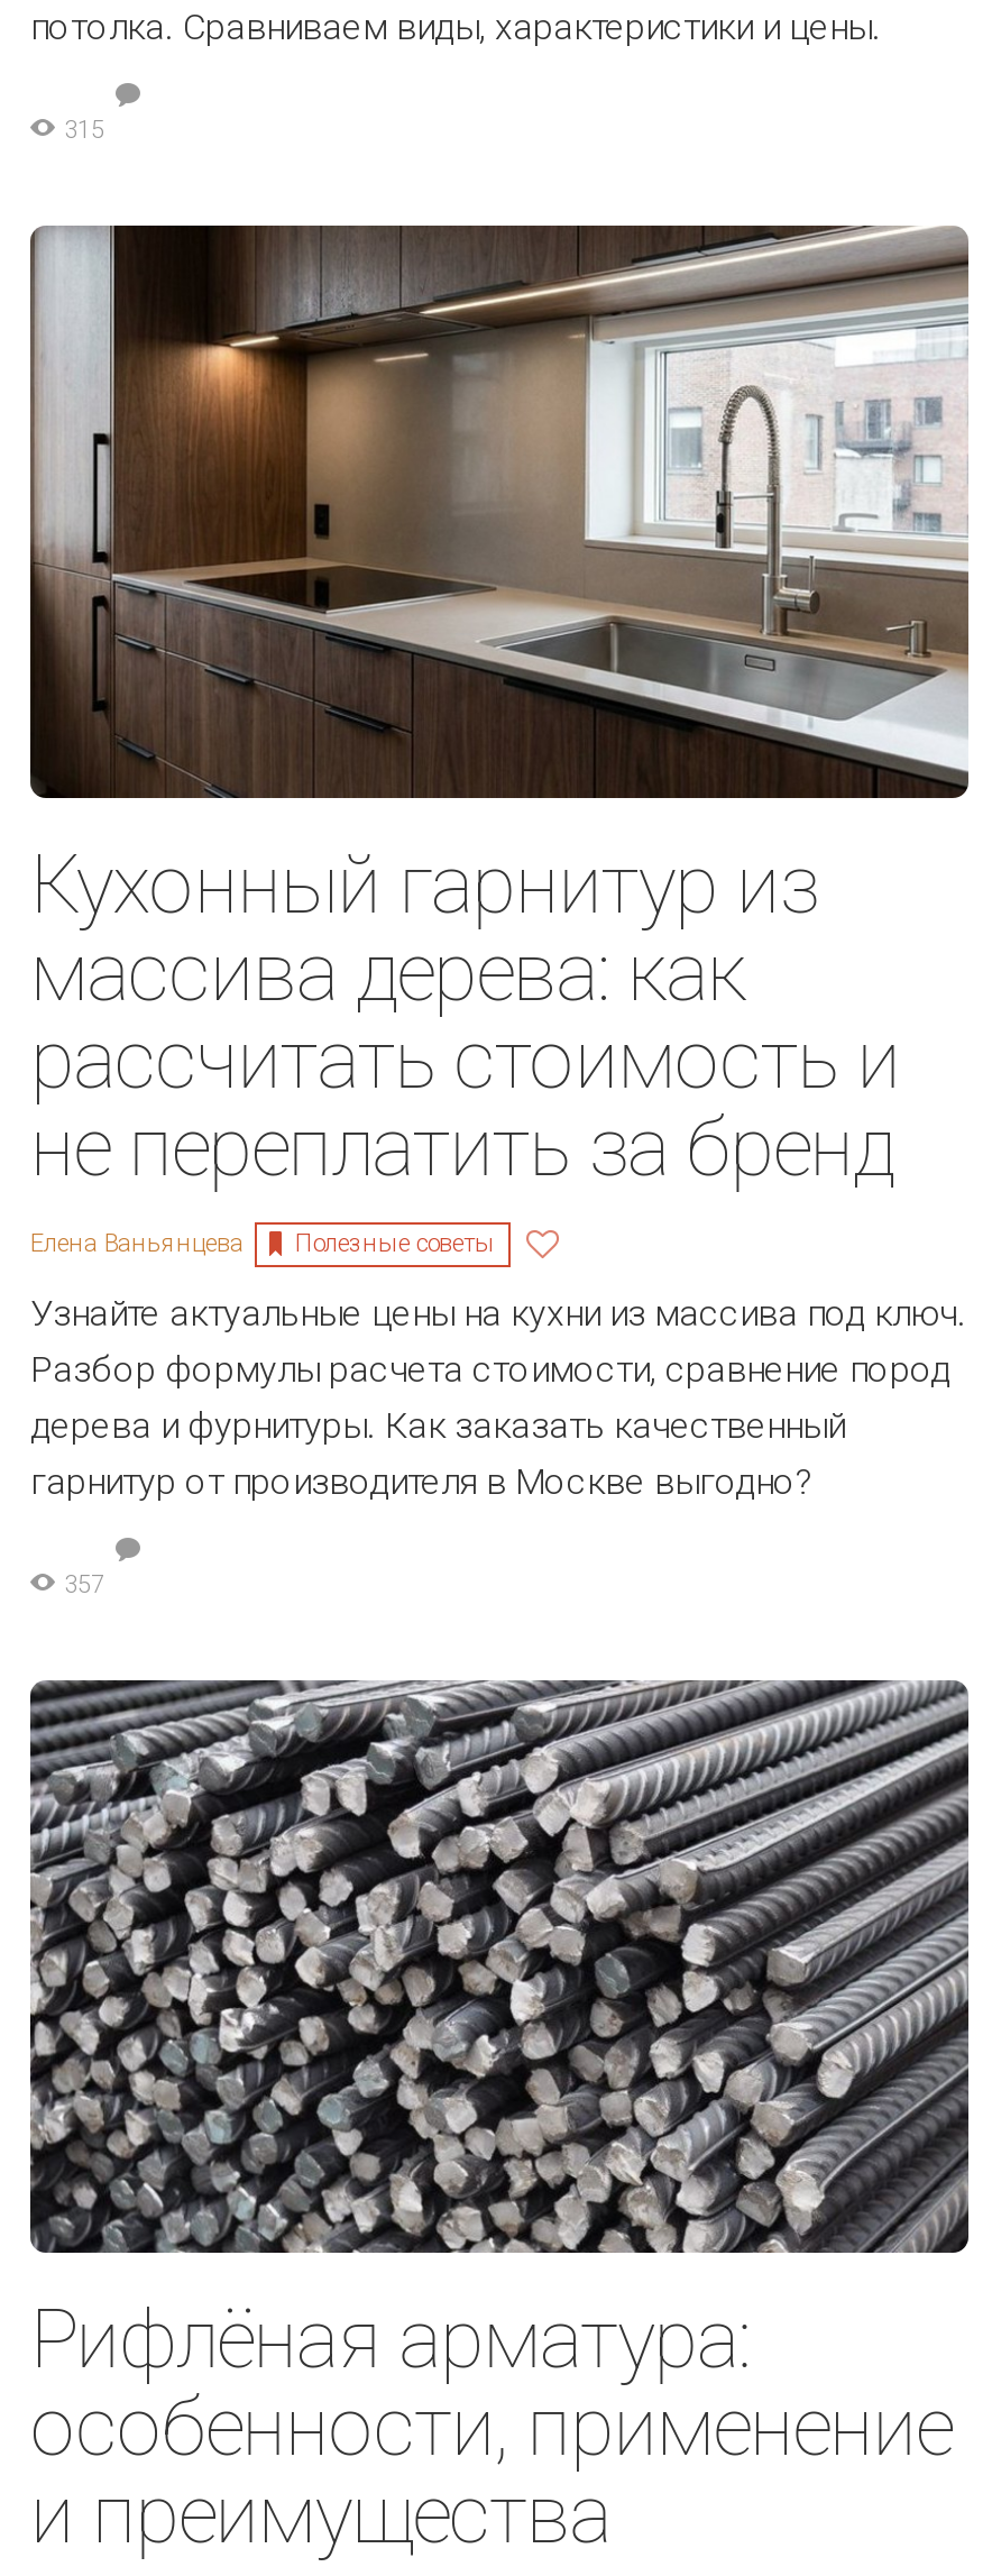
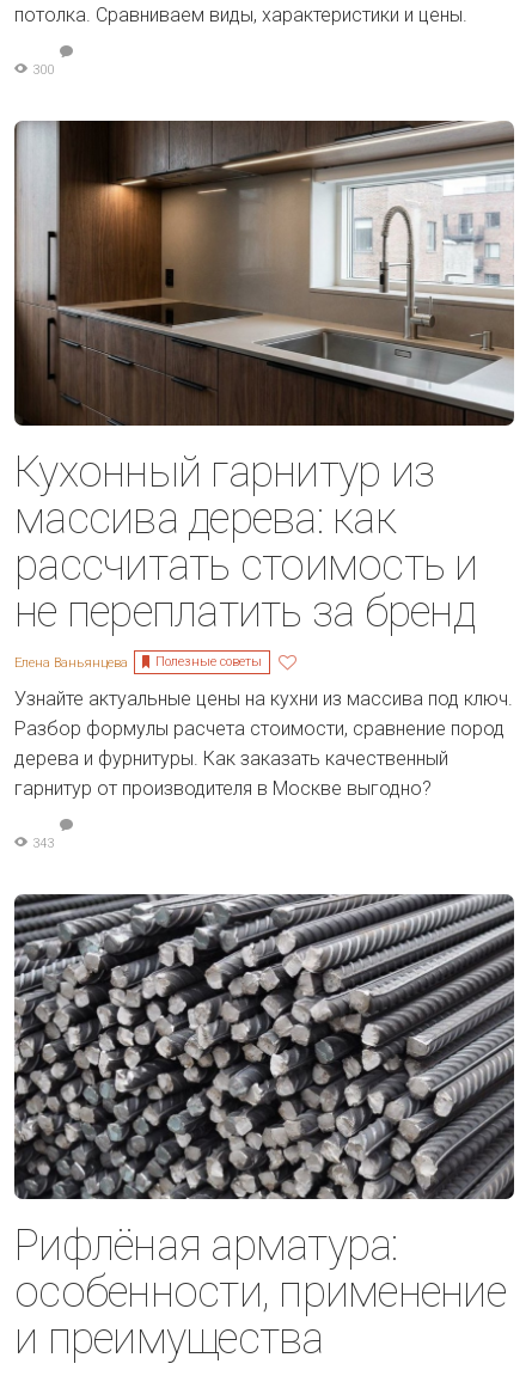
- 315
+ 300

- 357
+ 343
